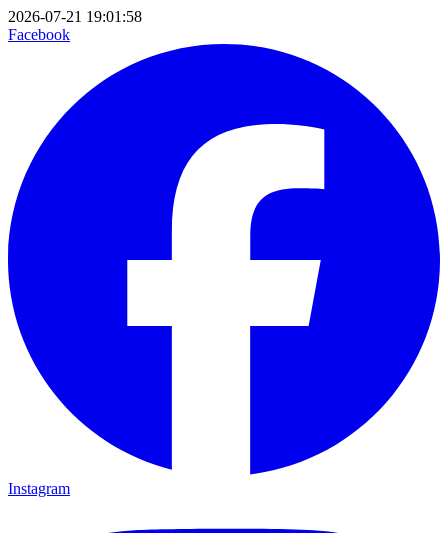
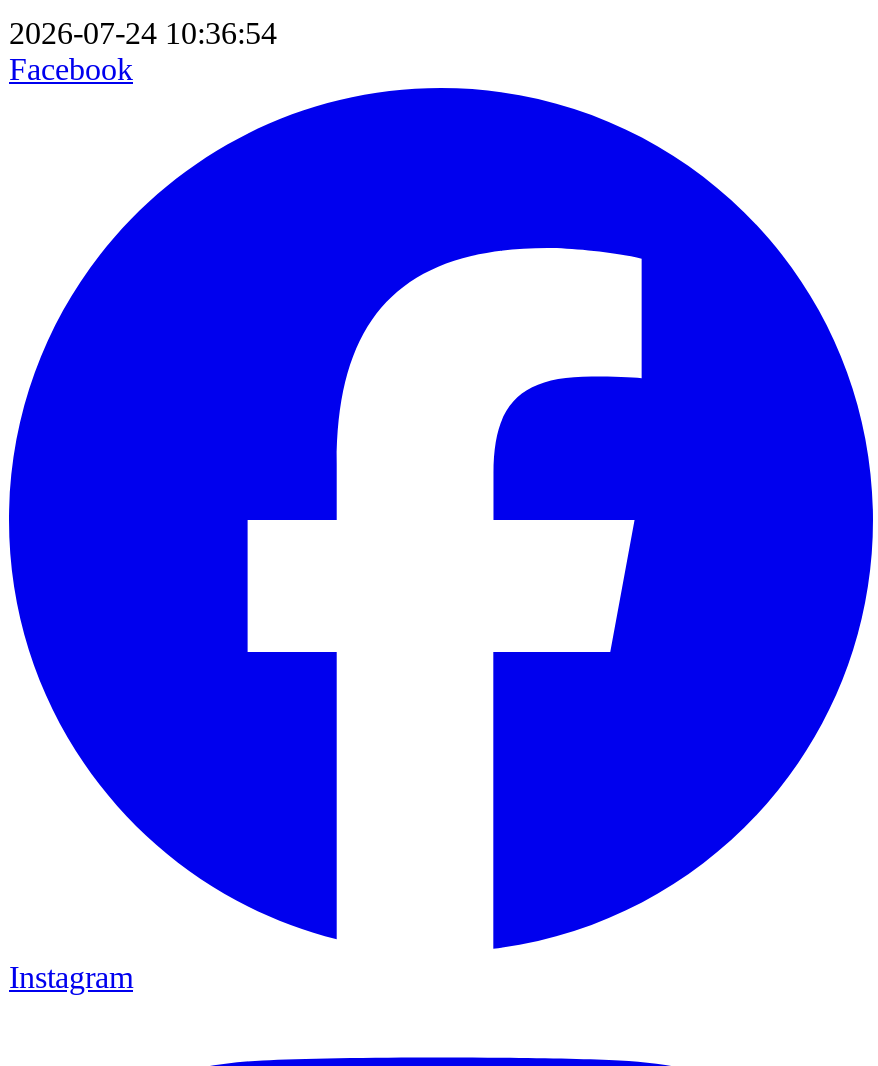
- 2026-07-21 19:01:58
+ 2026-07-24 10:36:54
